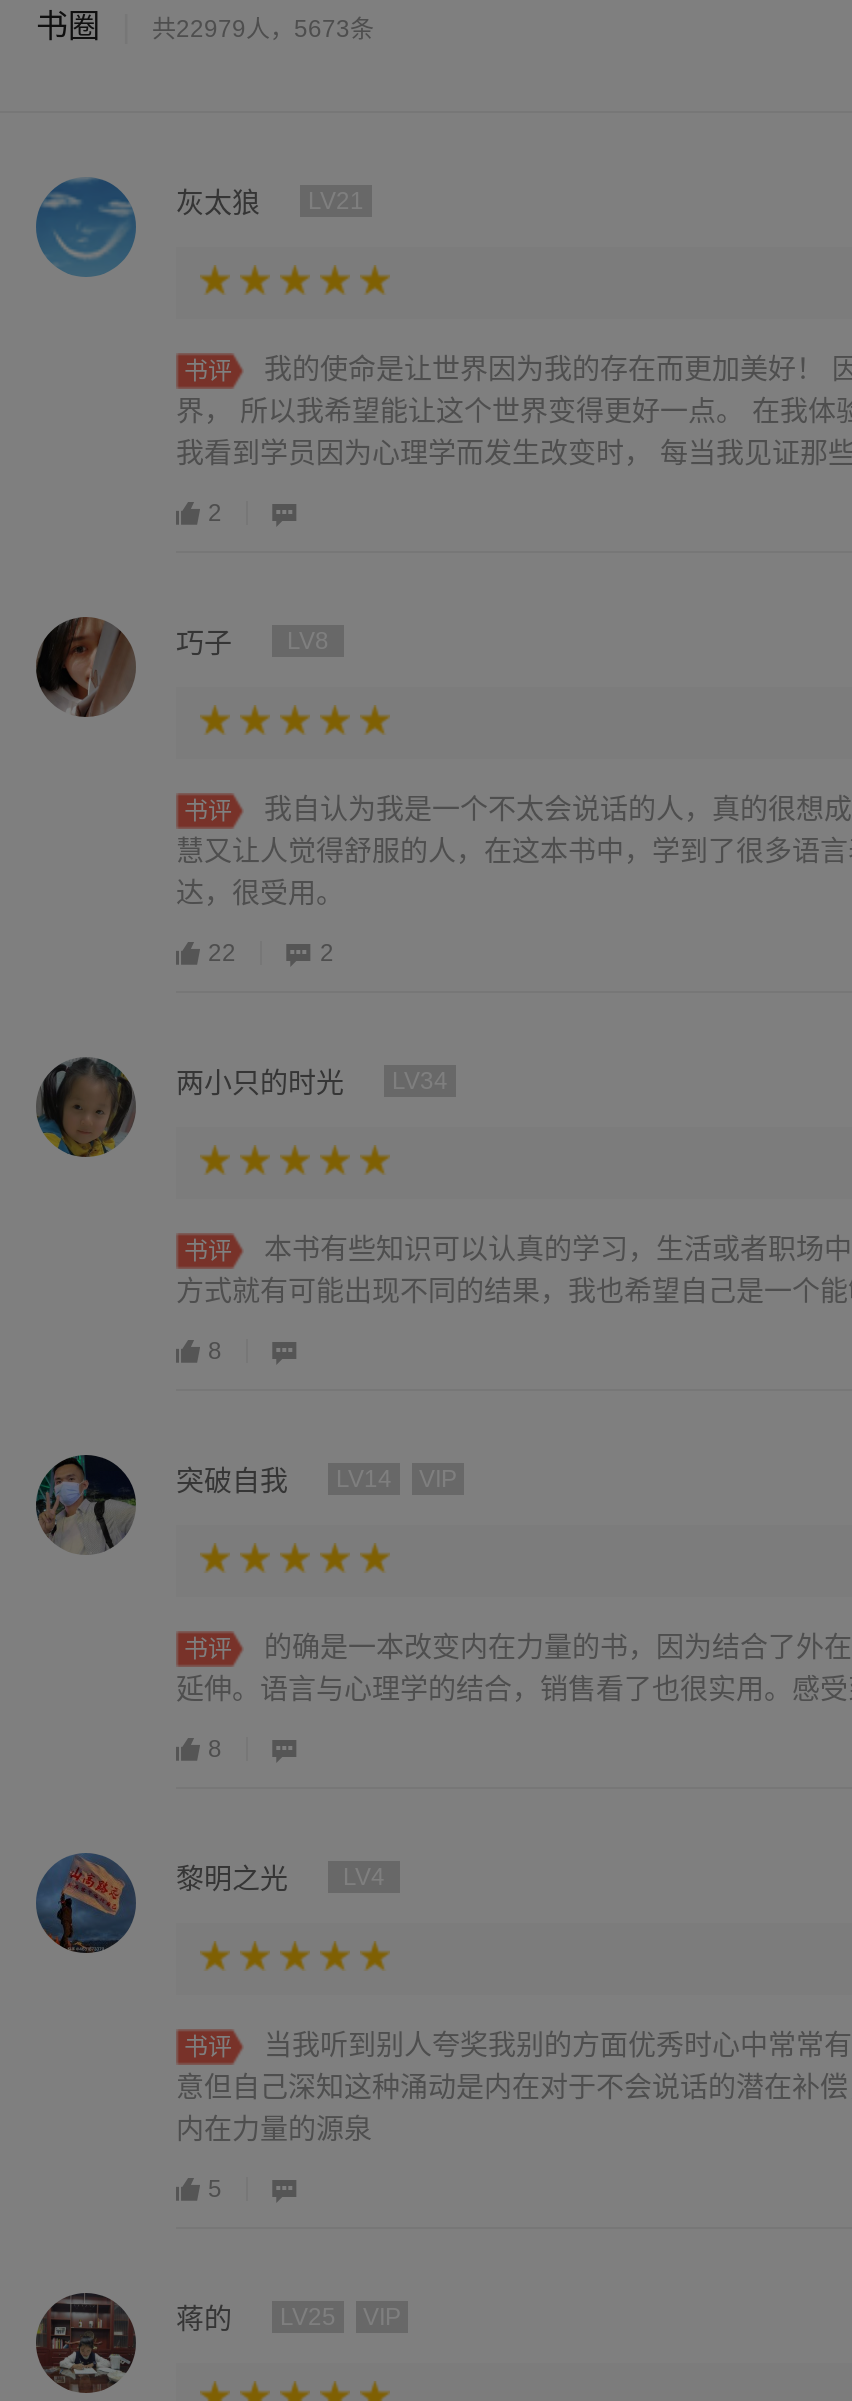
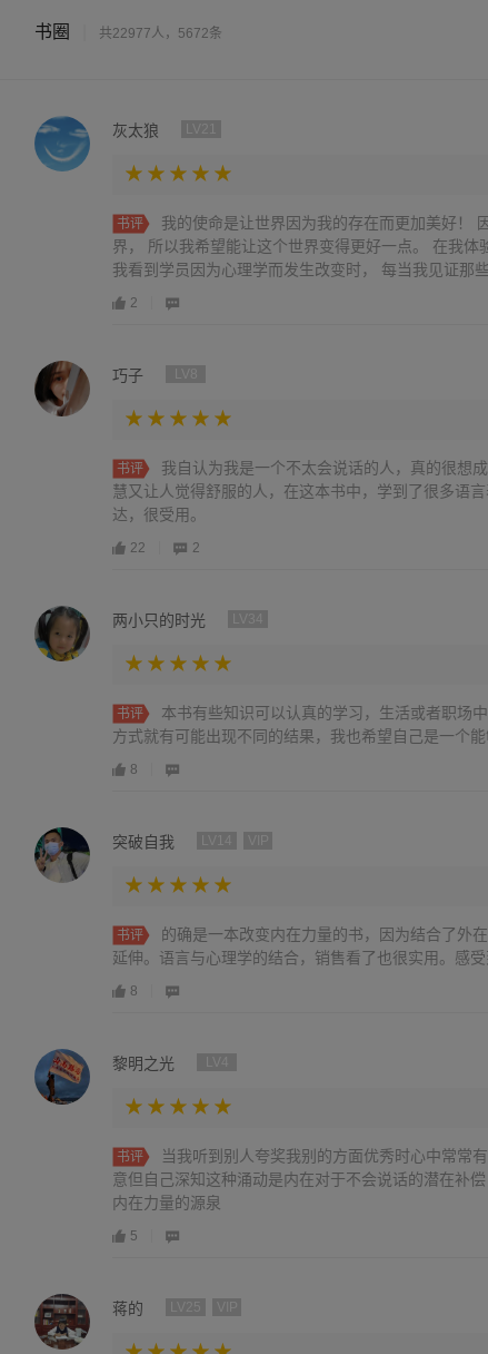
- 共22979人，5673条
+ 共22977人，5672条
